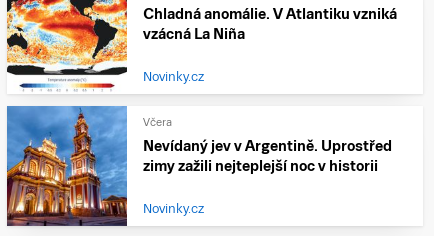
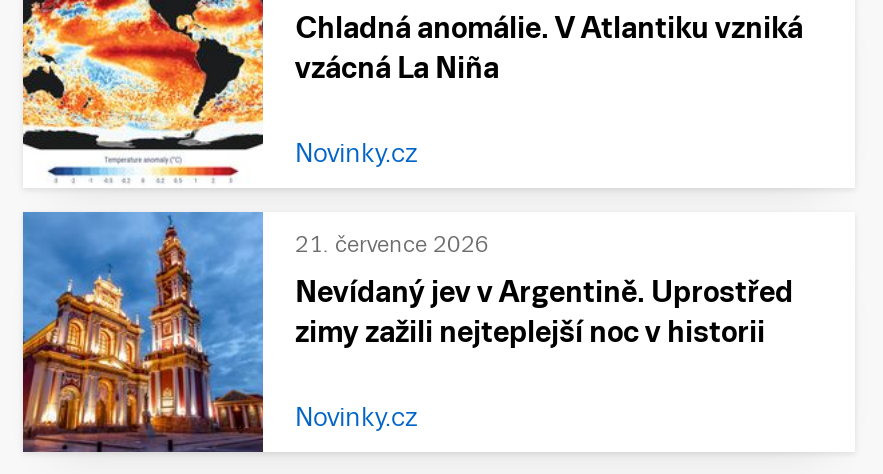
- Včera
+ 21. července 2026
